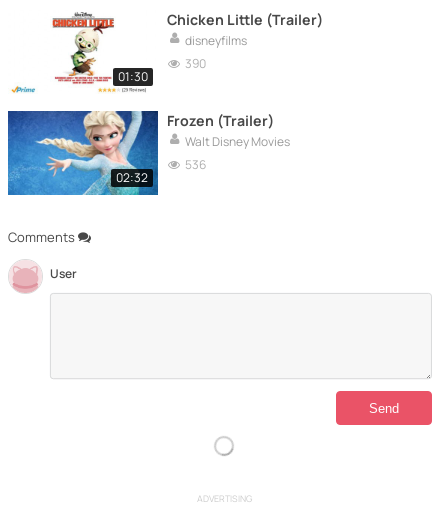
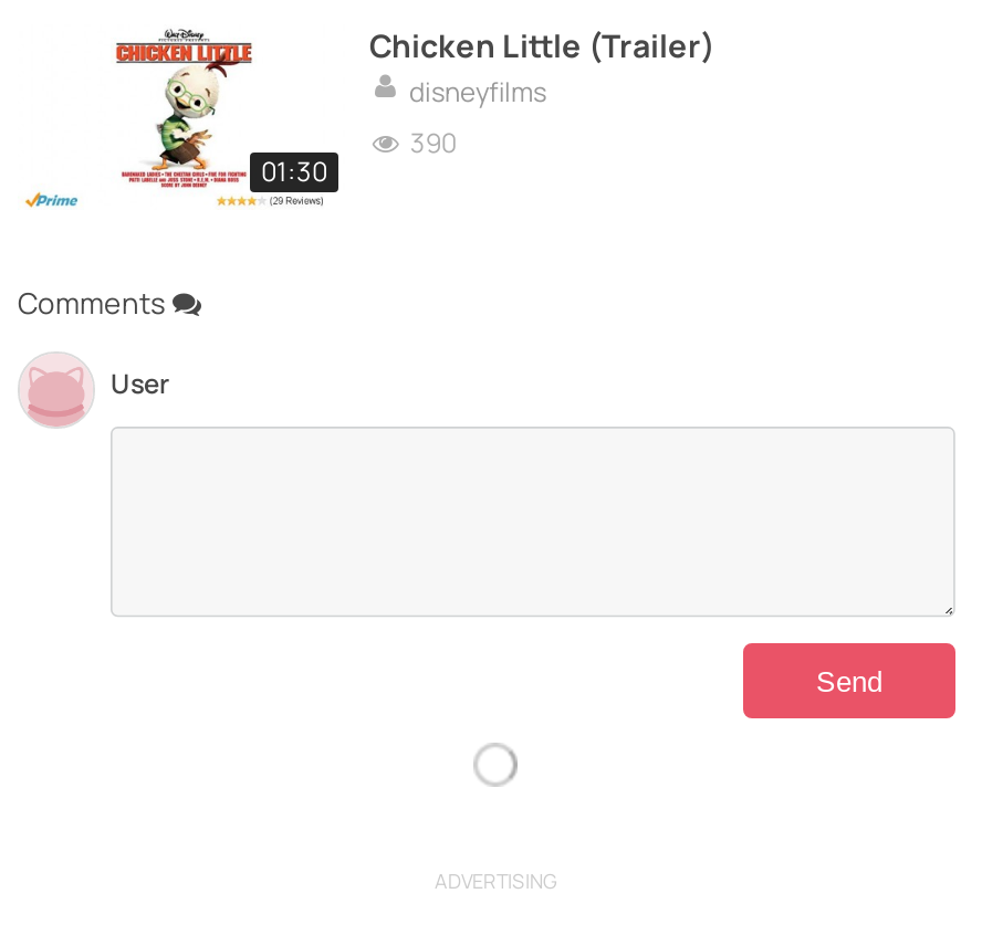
- [image]
- 02:32

- Frozen (Trailer)
- Walt Disney Movies
- 536
